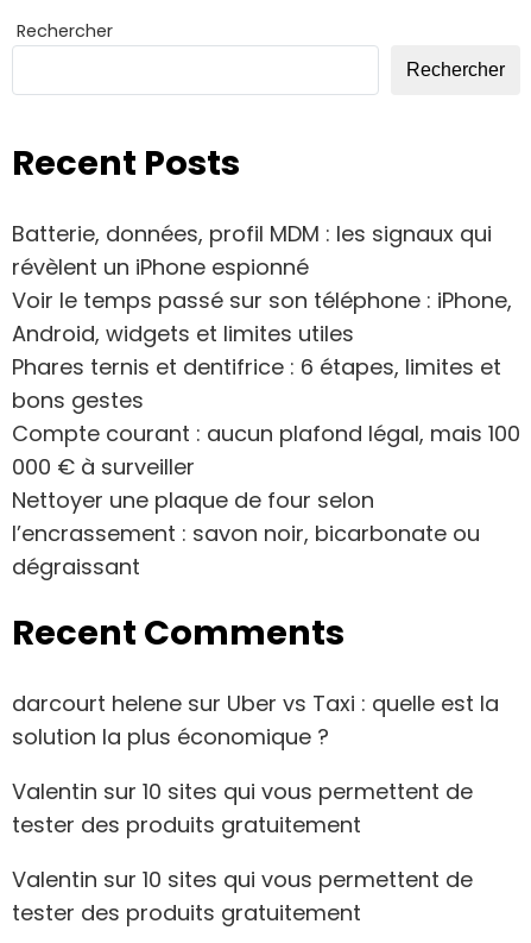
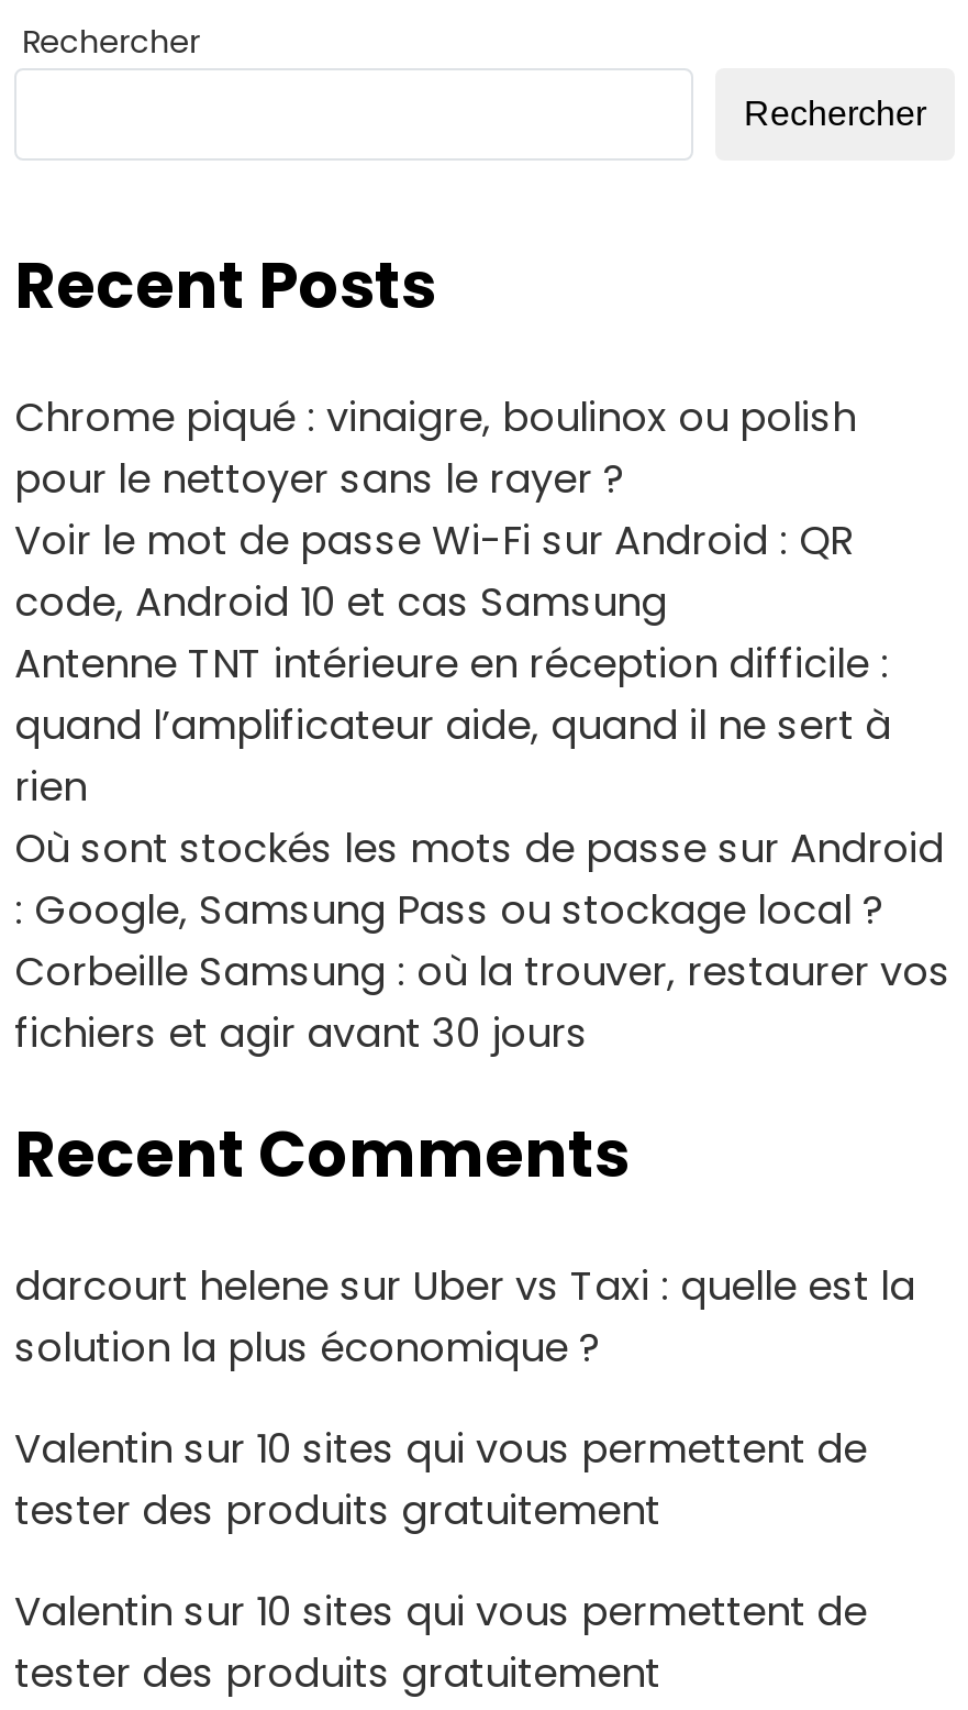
- Batterie, données, profil MDM : les signaux qui
- révèlent un iPhone espionné
- Voir le temps passé sur son téléphone : iPhone,
- Android, widgets et limites utiles
- Phares ternis et dentifrice : 6 étapes, limites et
- bons gestes
- Compte courant : aucun plafond légal, mais 100
- 000 € à surveiller
- Nettoyer une plaque de four selon
- l’encrassement : savon noir, bicarbonate ou
- dégraissant
+ Chrome piqué : vinaigre, boulinox ou polish
+ pour le nettoyer sans le rayer ?
+ Voir le mot de passe Wi-Fi sur Android : QR
+ code, Android 10 et cas Samsung
+ Antenne TNT intérieure en réception difficile :
+ quand l’amplificateur aide, quand il ne sert à
+ rien
+ Où sont stockés les mots de passe sur Android
+ : Google, Samsung Pass ou stockage local ?
+ Corbeille Samsung : où la trouver, restaurer vos
+ fichiers et agir avant 30 jours
